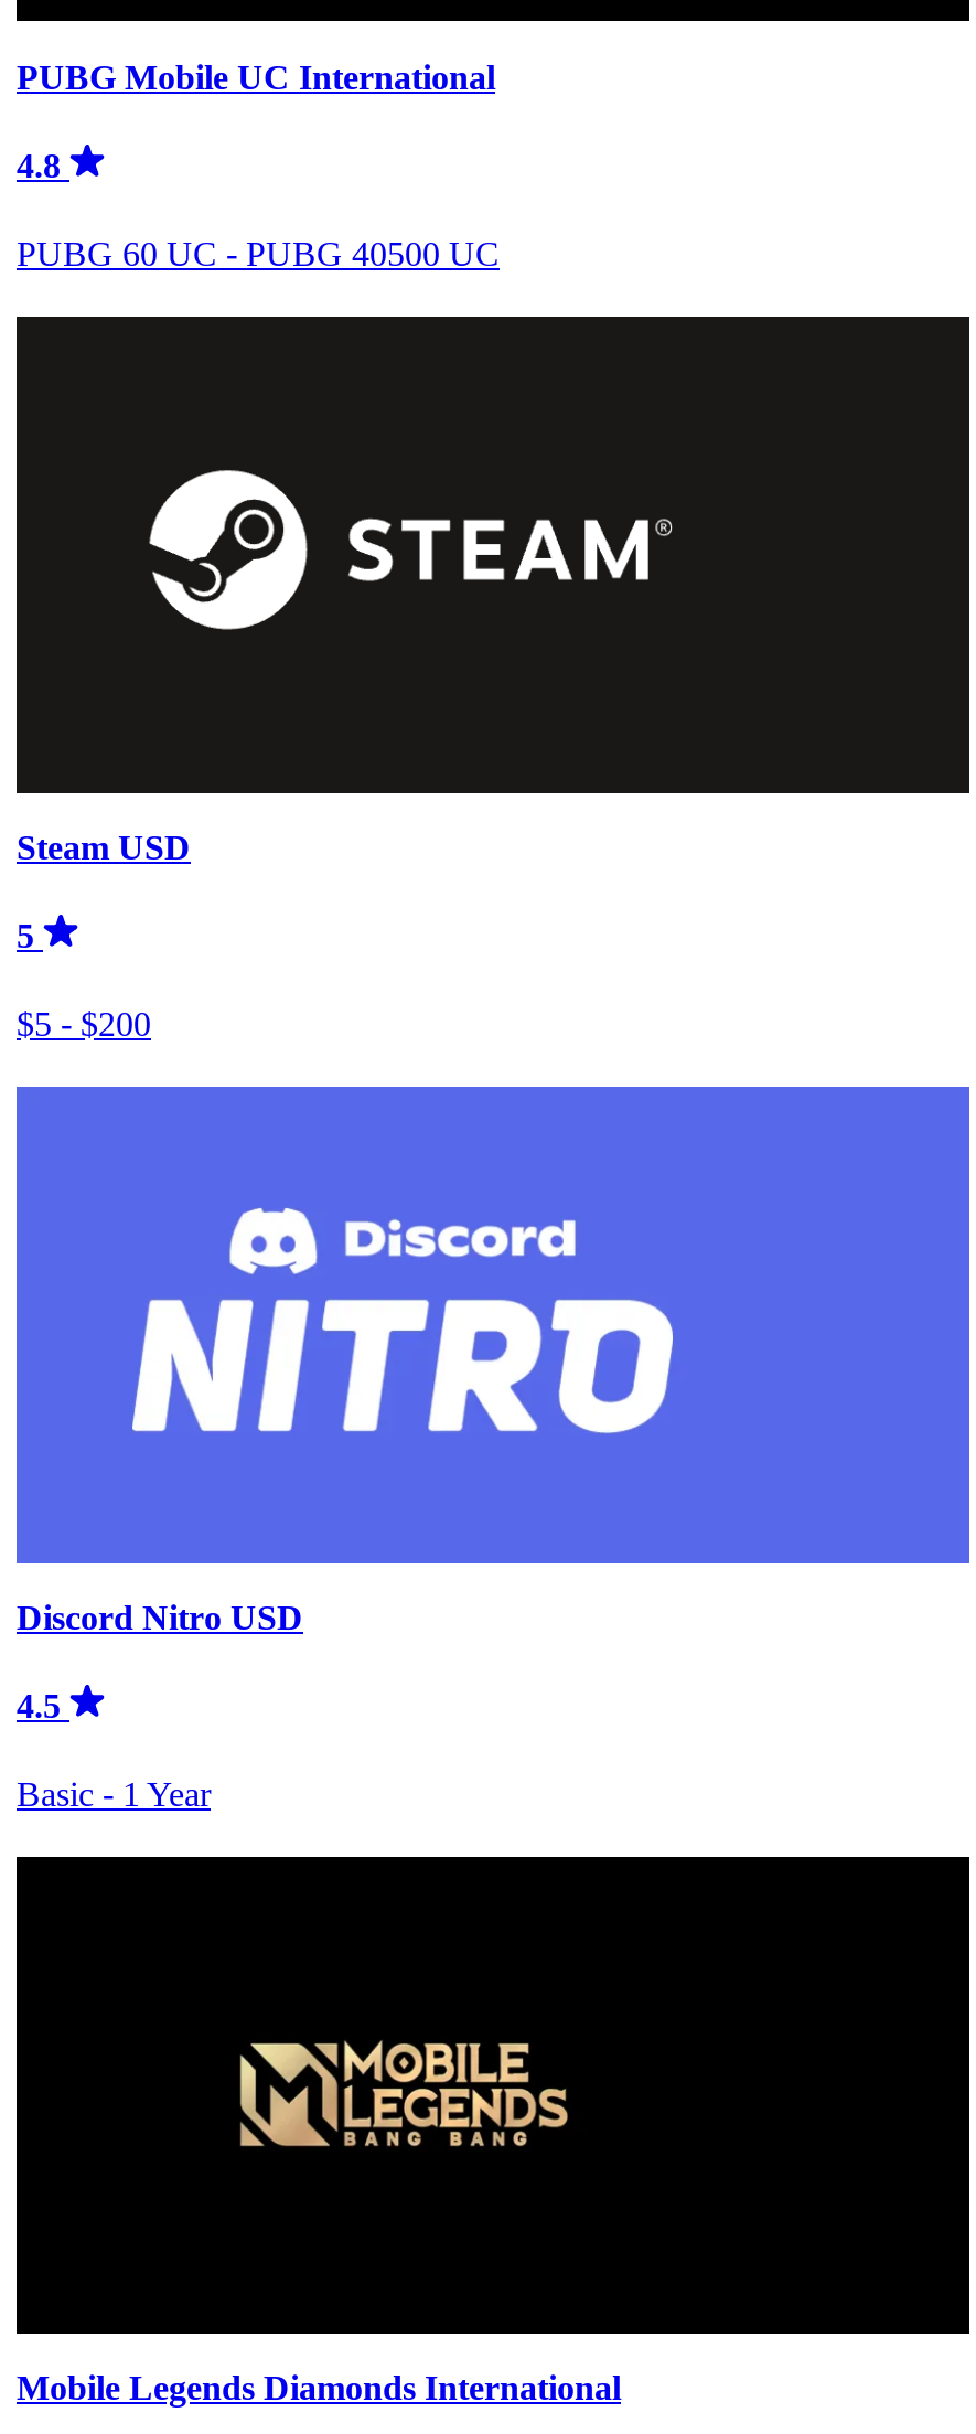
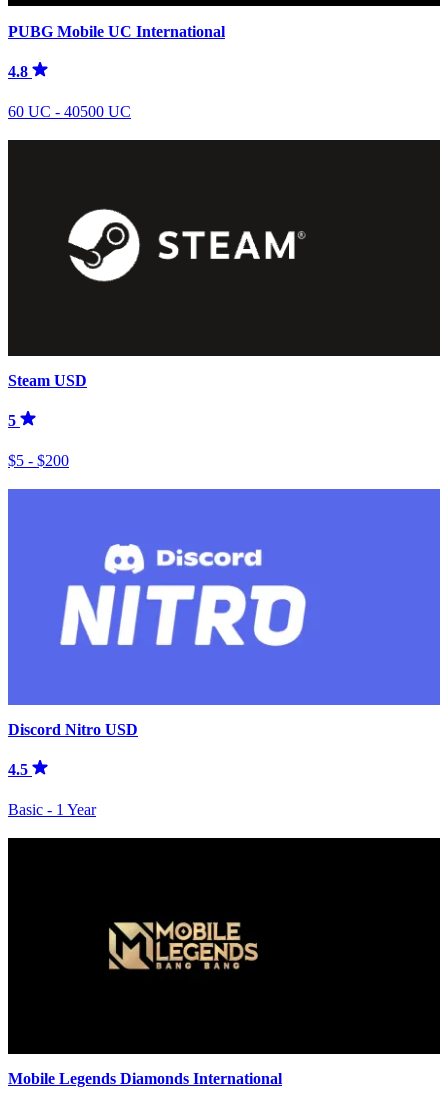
- PUBG 60 UC - PUBG 40500 UC
+ 60 UC - 40500 UC
